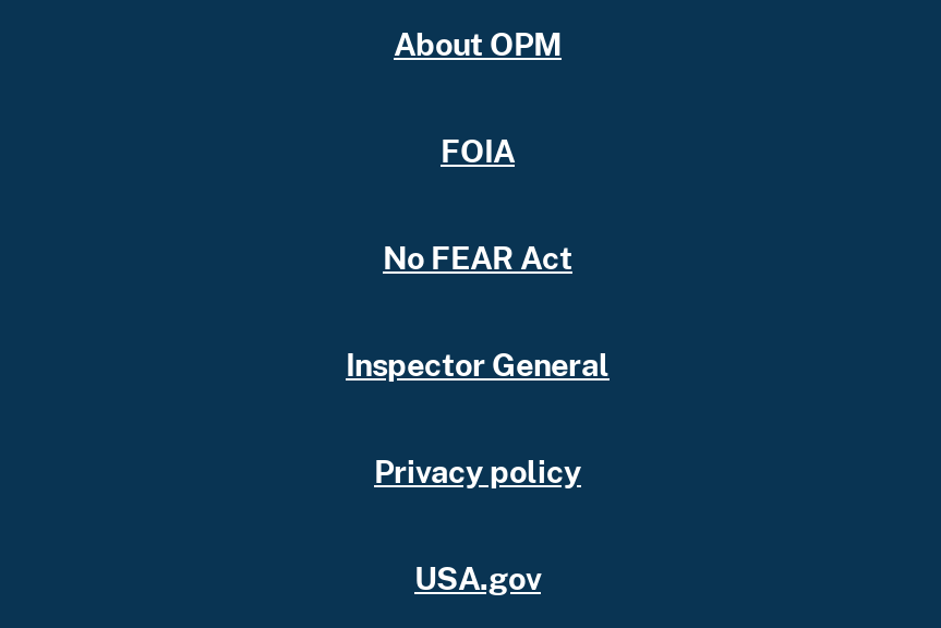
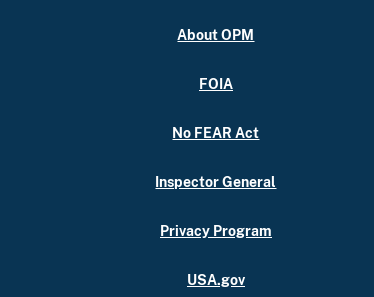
- Privacy policy
+ Privacy Program
